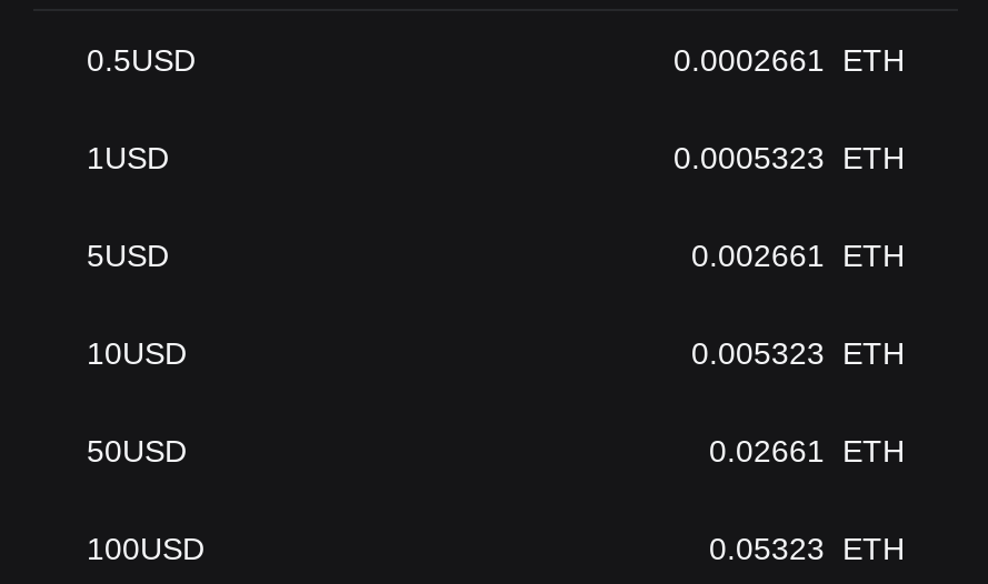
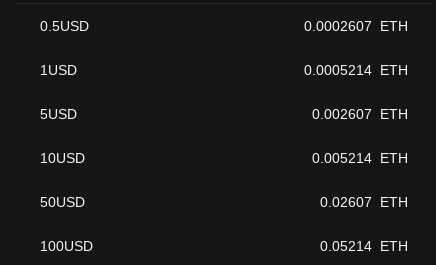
- 0.0002661 ETH
+ 0.0002607 ETH

- 0.0005323 ETH
+ 0.0005214 ETH

- 0.002661 ETH
+ 0.002607 ETH

- 0.005323 ETH
+ 0.005214 ETH

- 0.02661 ETH
+ 0.02607 ETH

- 0.05323 ETH
+ 0.05214 ETH
